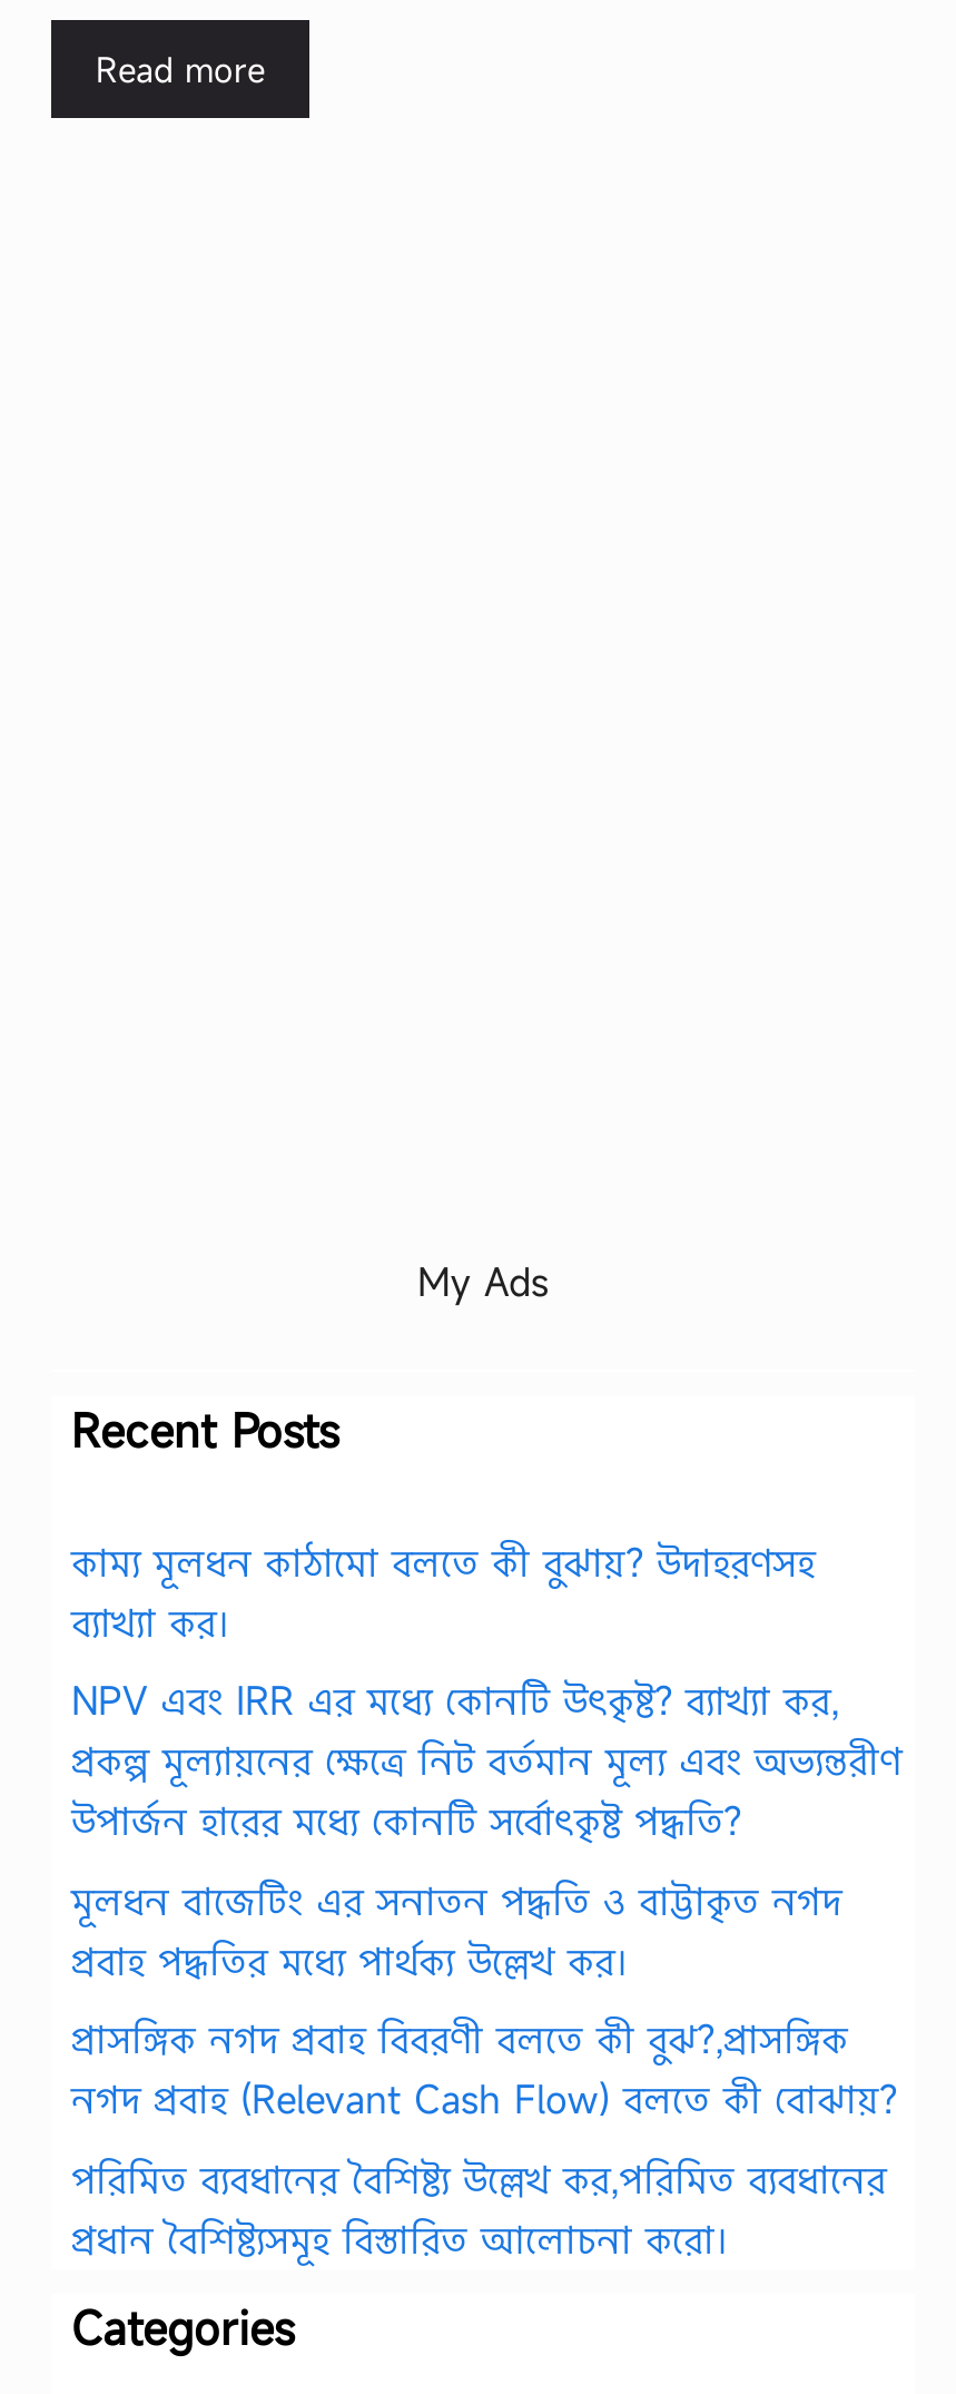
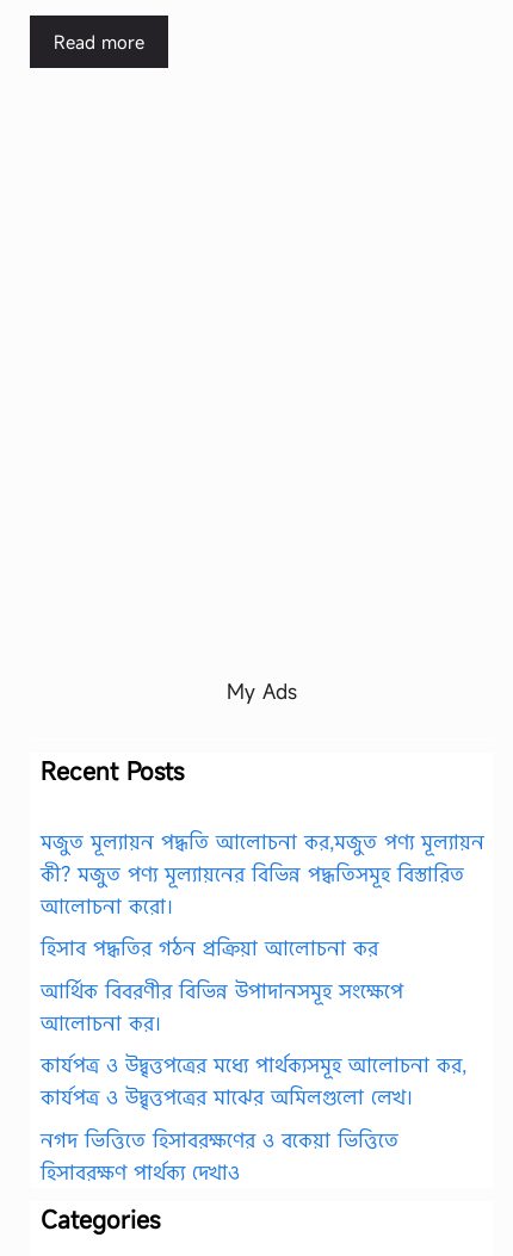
- কাম্য মূলধন কাঠামো বলতে কী বুঝায়? উদাহরণসহ
- ব্যাখ্যা কর।
+ মজুত মূল্যায়ন পদ্ধতি আলোচনা কর,মজুত পণ্য মূল্যায়ন
+ কী? মজুত পণ্য মূল্যায়নের বিভিন্ন পদ্ধতিসমূহ বিস্তারিত
+ আলোচনা করো।

- NPV এবং IRR এর মধ্যে কোনটি উৎকৃষ্ট? ব্যাখ্যা কর,
- প্রকল্প মূল্যায়নের ক্ষেত্রে নিট বর্তমান মূল্য এবং অভ্যন্তরীণ
- উপার্জন হারের মধ্যে কোনটি সর্বোৎকৃষ্ট পদ্ধতি?
+ হিসাব পদ্ধতির গঠন প্রক্রিয়া আলোচনা কর

- মূলধন বাজেটিং এর সনাতন পদ্ধতি ও বাট্টাকৃত নগদ
- প্রবাহ পদ্ধতির মধ্যে পার্থক্য উল্লেখ কর।
+ আর্থিক বিবরণীর বিভিন্ন উপাদানসমূহ সংক্ষেপে
+ আলোচনা কর।

- প্রাসঙ্গিক নগদ প্রবাহ বিবরণী বলতে কী বুঝ?,প্রাসঙ্গিক
- নগদ প্রবাহ (Relevant Cash Flow) বলতে কী বোঝায়?
+ কার্যপত্র ও উদ্বৃত্তপত্রের মধ্যে পার্থক্যসমূহ আলোচনা কর,
+ কার্যপত্র ও উদ্বৃত্তপত্রের মাঝের অমিলগুলো লেখ।

- পরিমিত ব্যবধানের বৈশিষ্ট্য উল্লেখ কর,পরিমিত ব্যবধানের
- প্রধান বৈশিষ্ট্যসমূহ বিস্তারিত আলোচনা করো।
+ নগদ ভিত্তিতে হিসাবরক্ষণের ও বকেয়া ভিত্তিতে
+ হিসাবরক্ষণ পার্থক্য দেখাও
